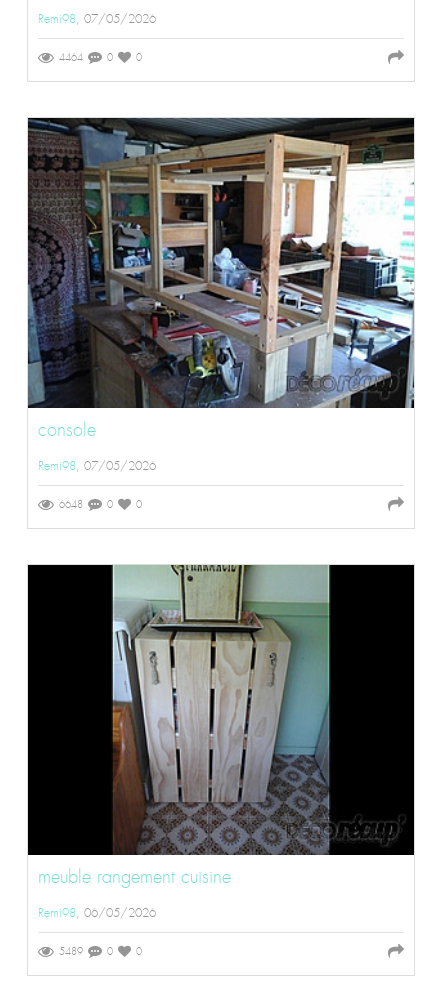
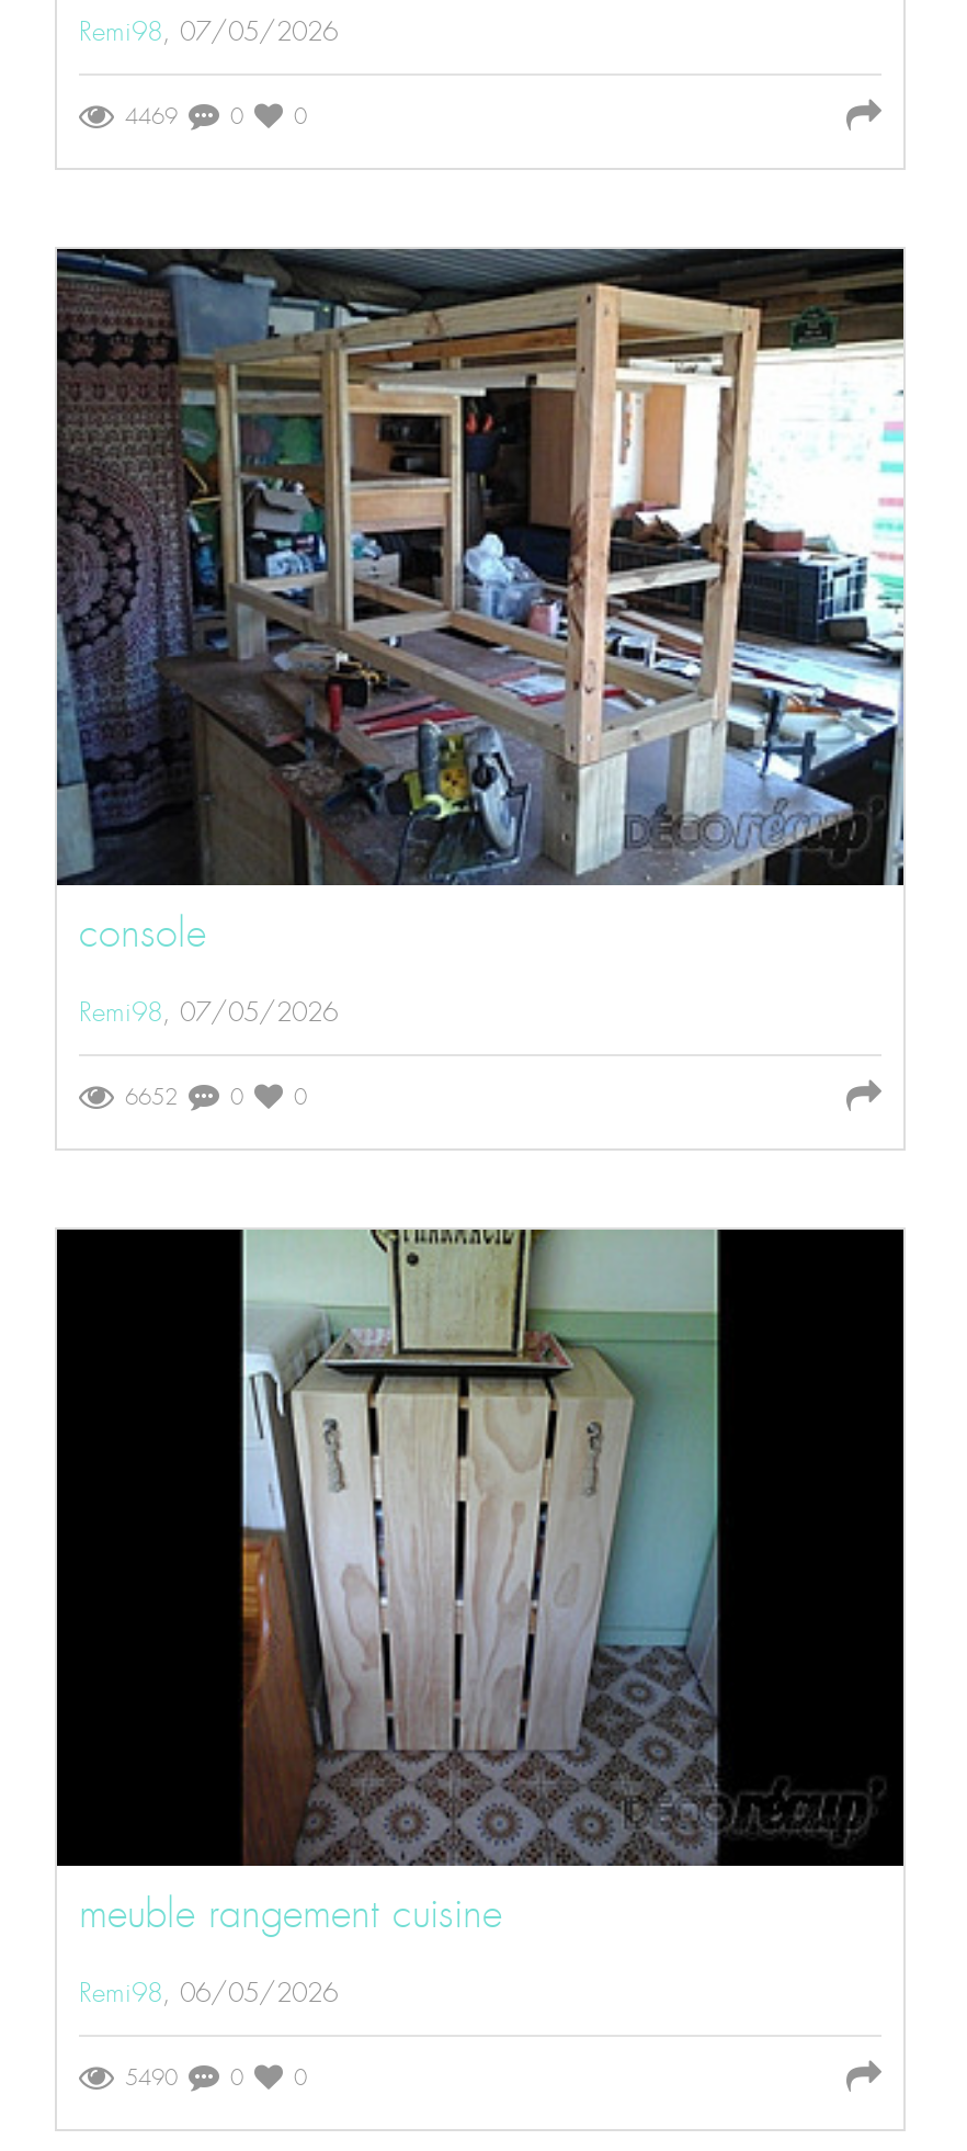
- 4464 0 0
+ 4469 0 0

- 6648 0 0
+ 6652 0 0

- 5489 0 0
+ 5490 0 0
